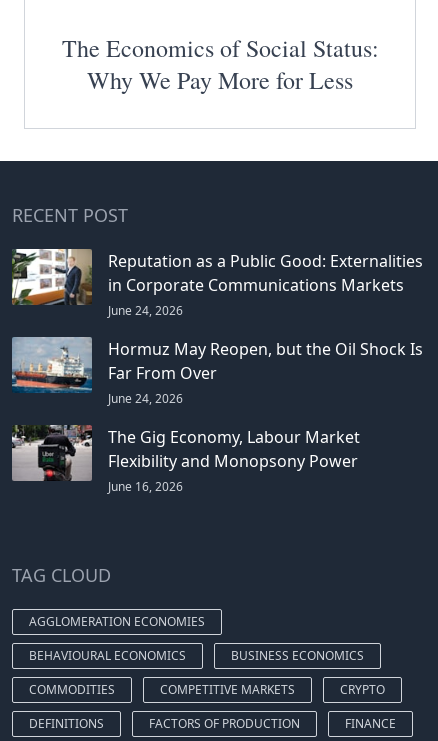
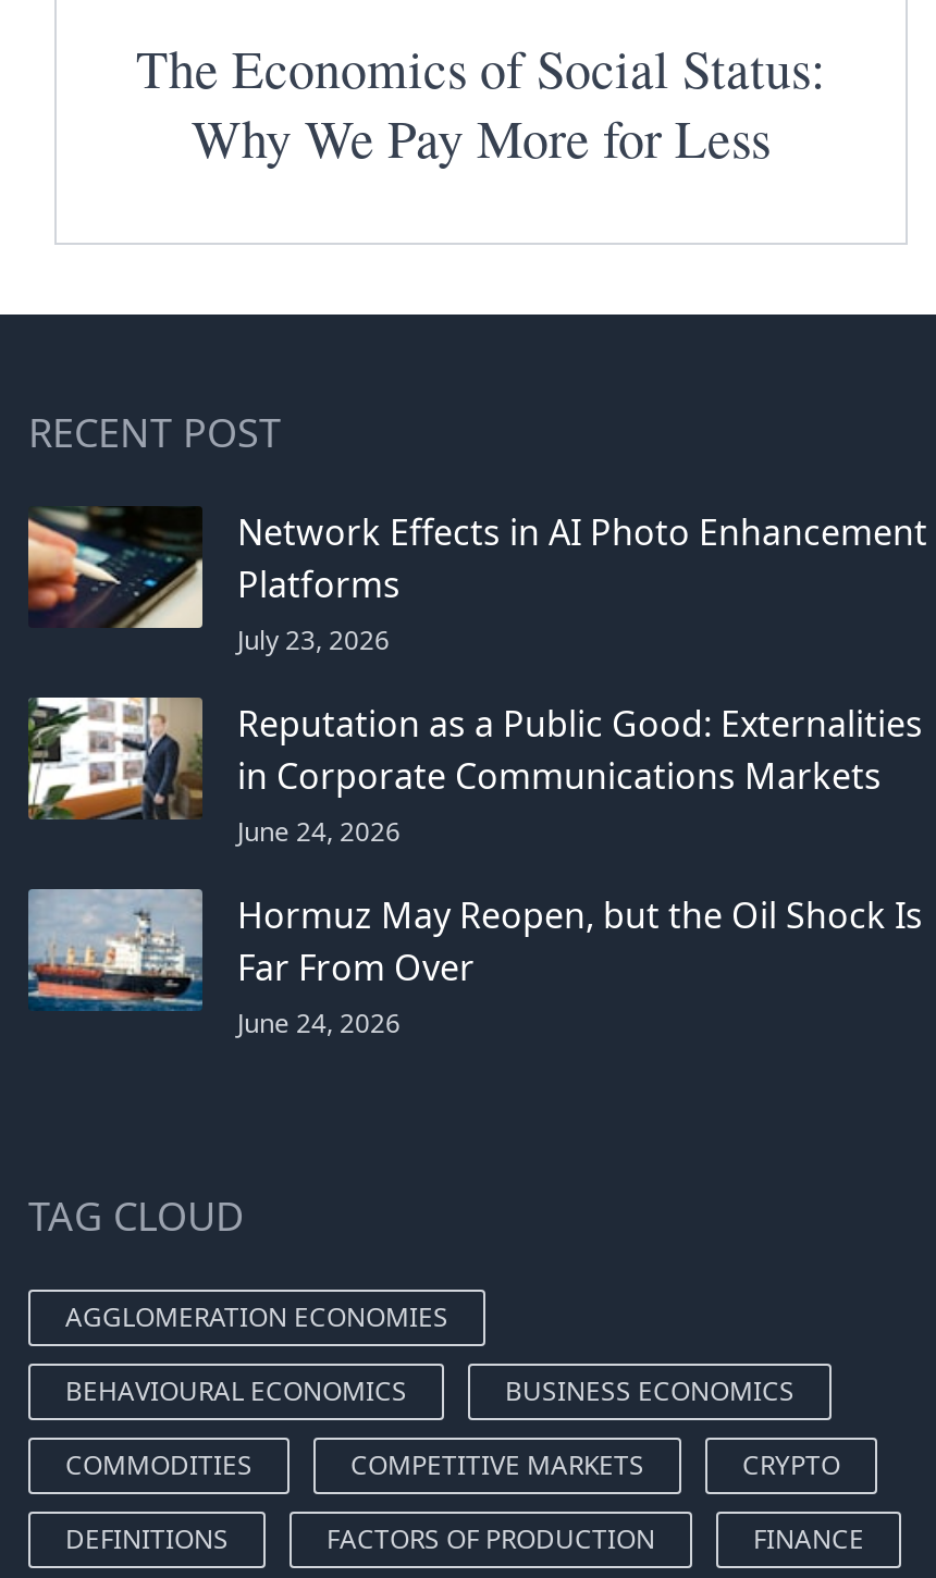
+ [image]
+ Network Effects in AI Photo Enhancement
+ Platforms
+ July 23, 2026

moved down: [image] | Reputation as a Public Good: Externalities | in Corporate Communications Markets | June 24, 2026 | Hormuz May Reopen, but the Oil Shock Is | Far From Over | June 24, 2026

- [image]
- The Gig Economy, Labour Market
- Flexibility and Monopsony Power
- June 16, 2026
